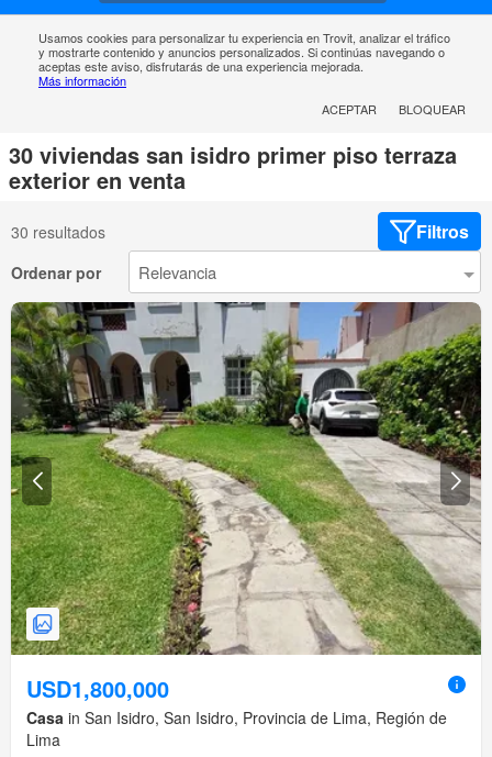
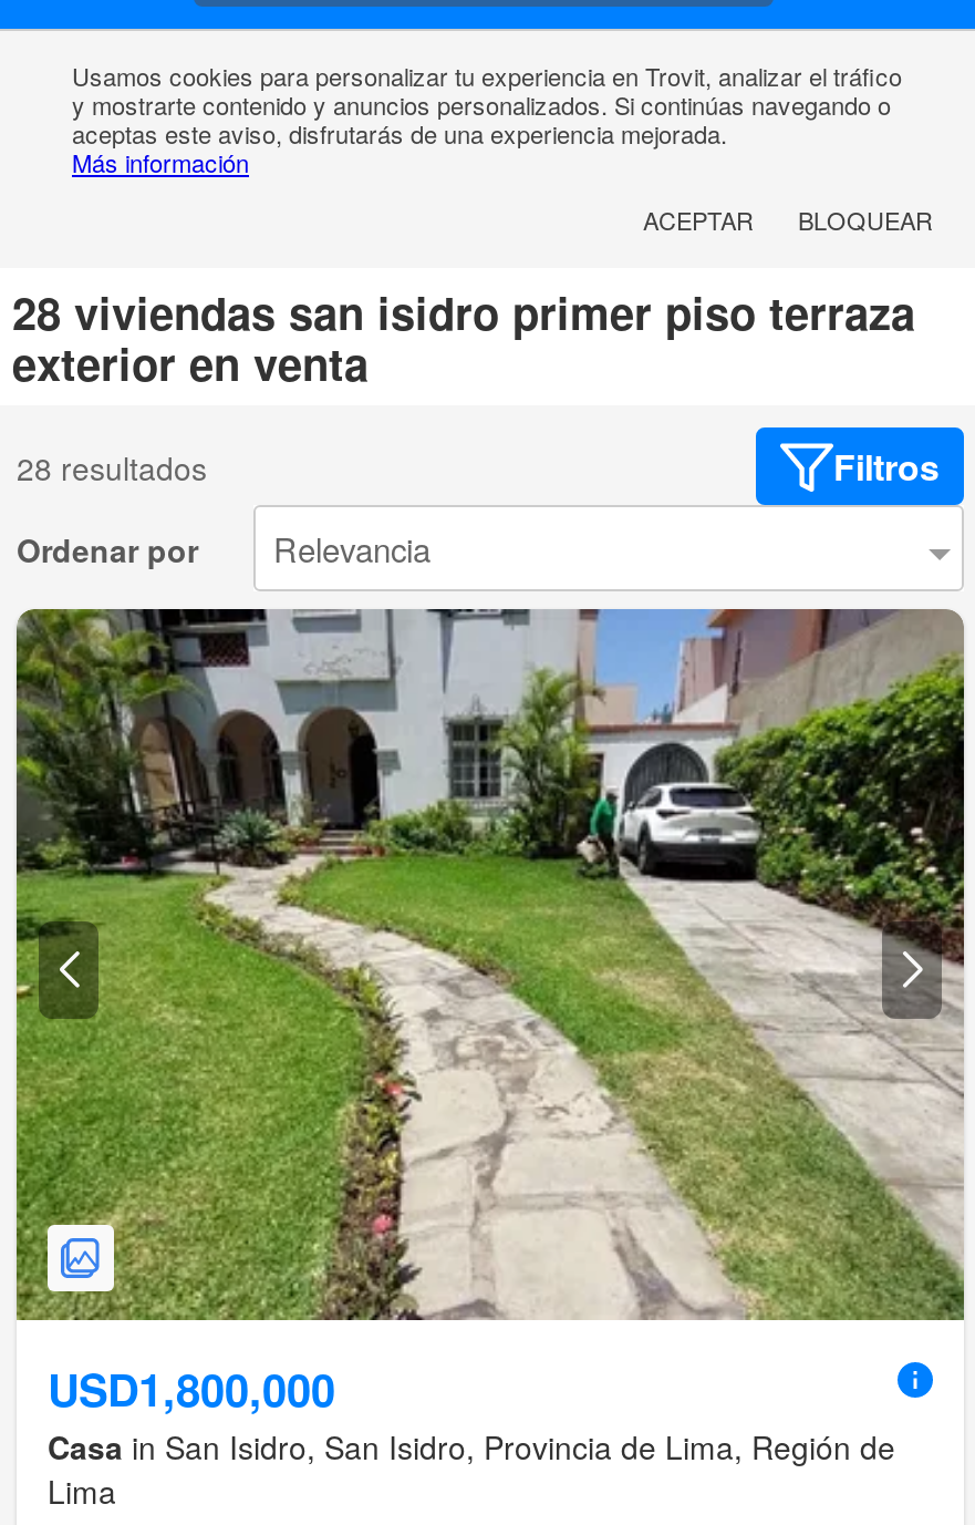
- 30 viviendas san isidro primer piso terraza
+ 28 viviendas san isidro primer piso terraza

- 30 resultados
+ 28 resultados
